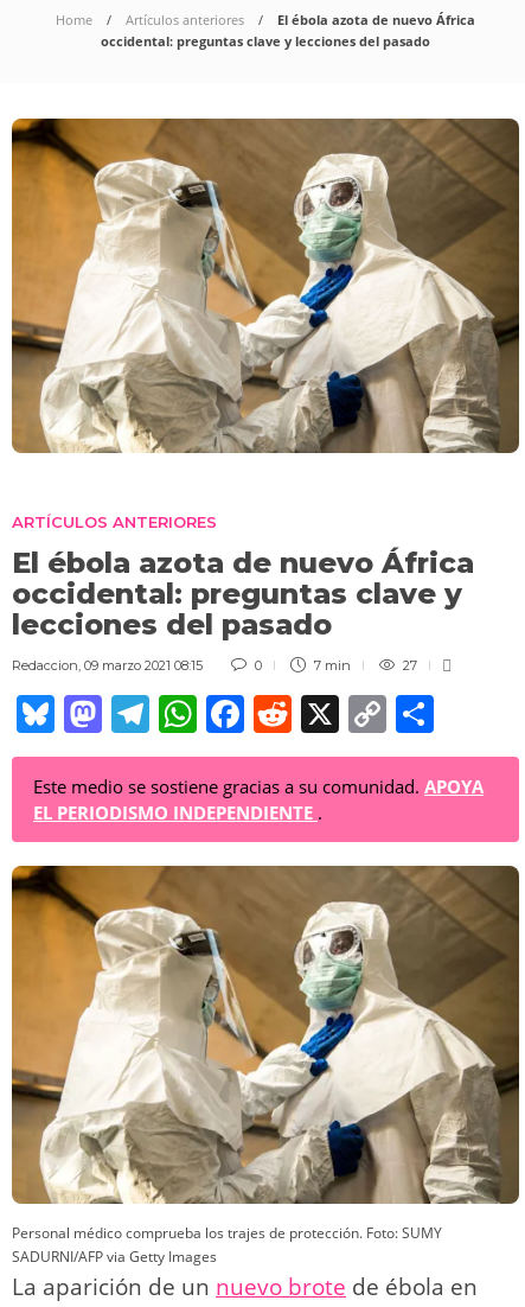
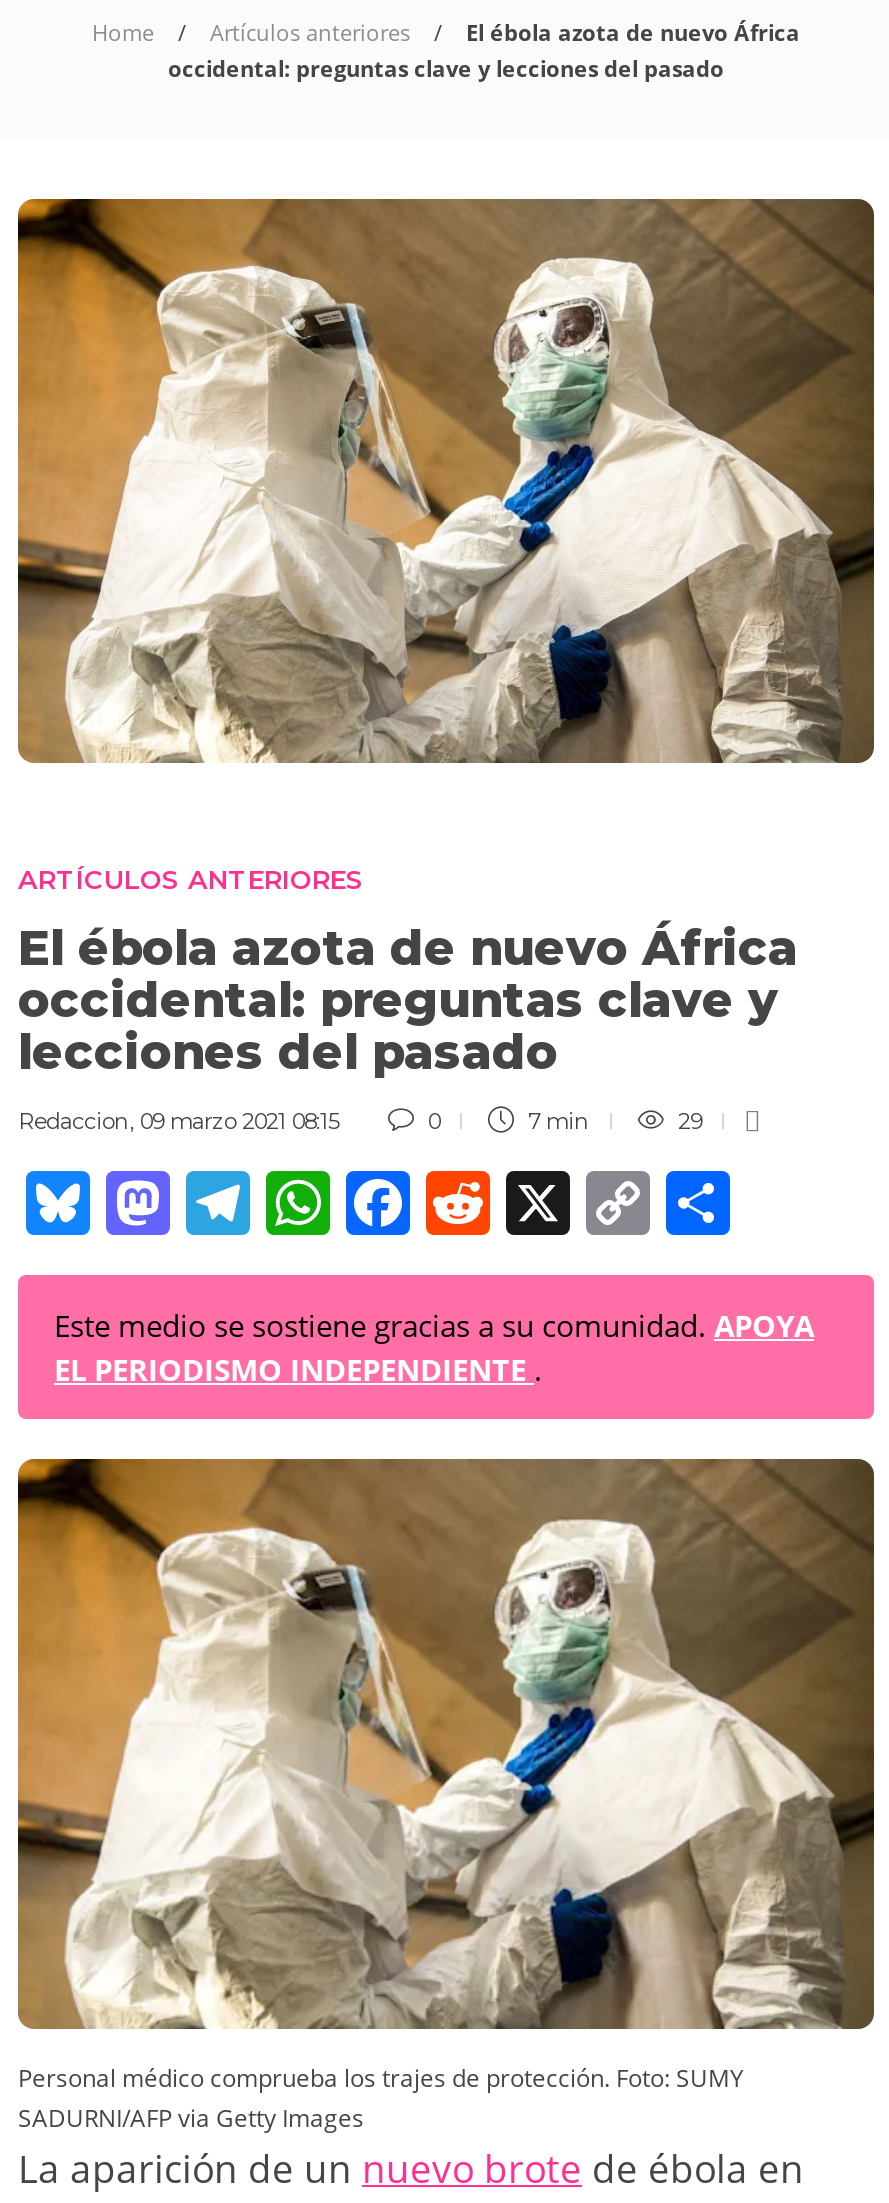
- 27
+ 29
